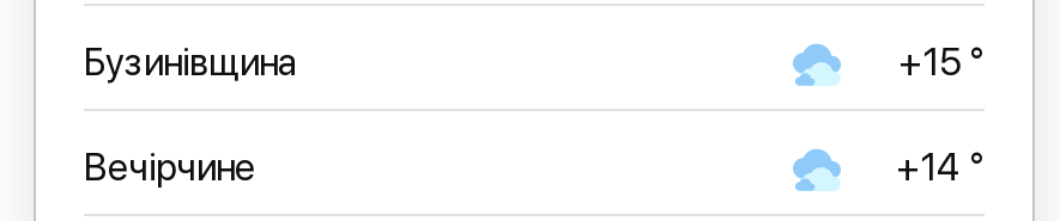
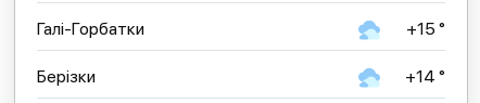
- Бузинівщина
+ Галі-Горбатки

- Вечірчине
+ Берізки
